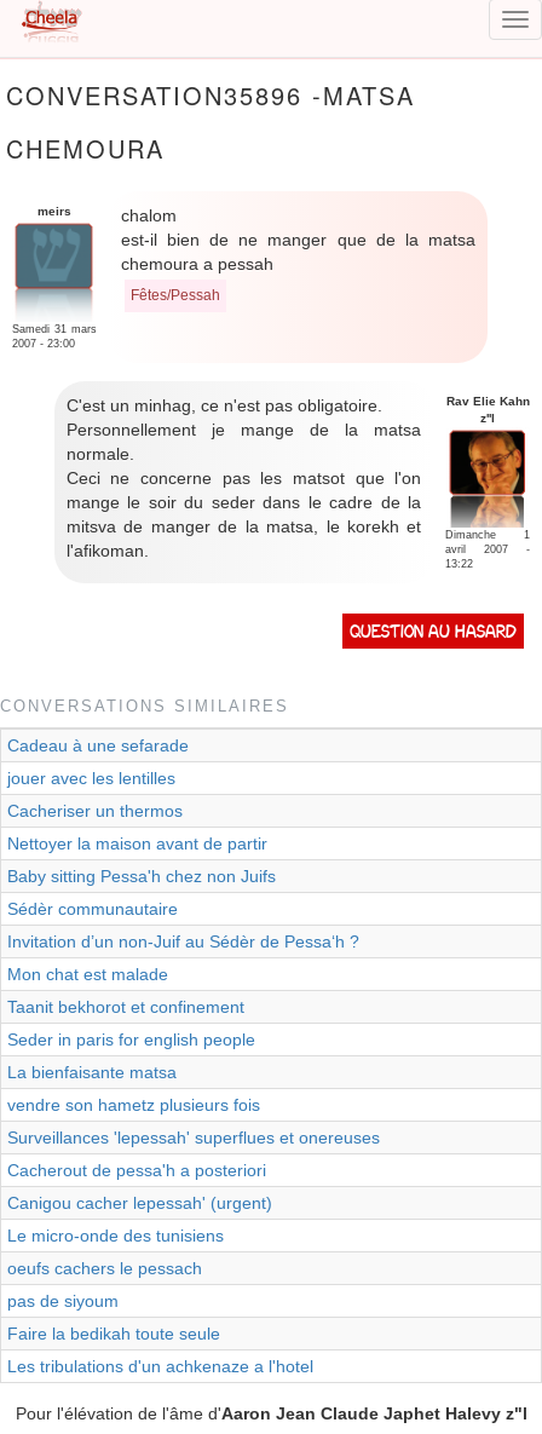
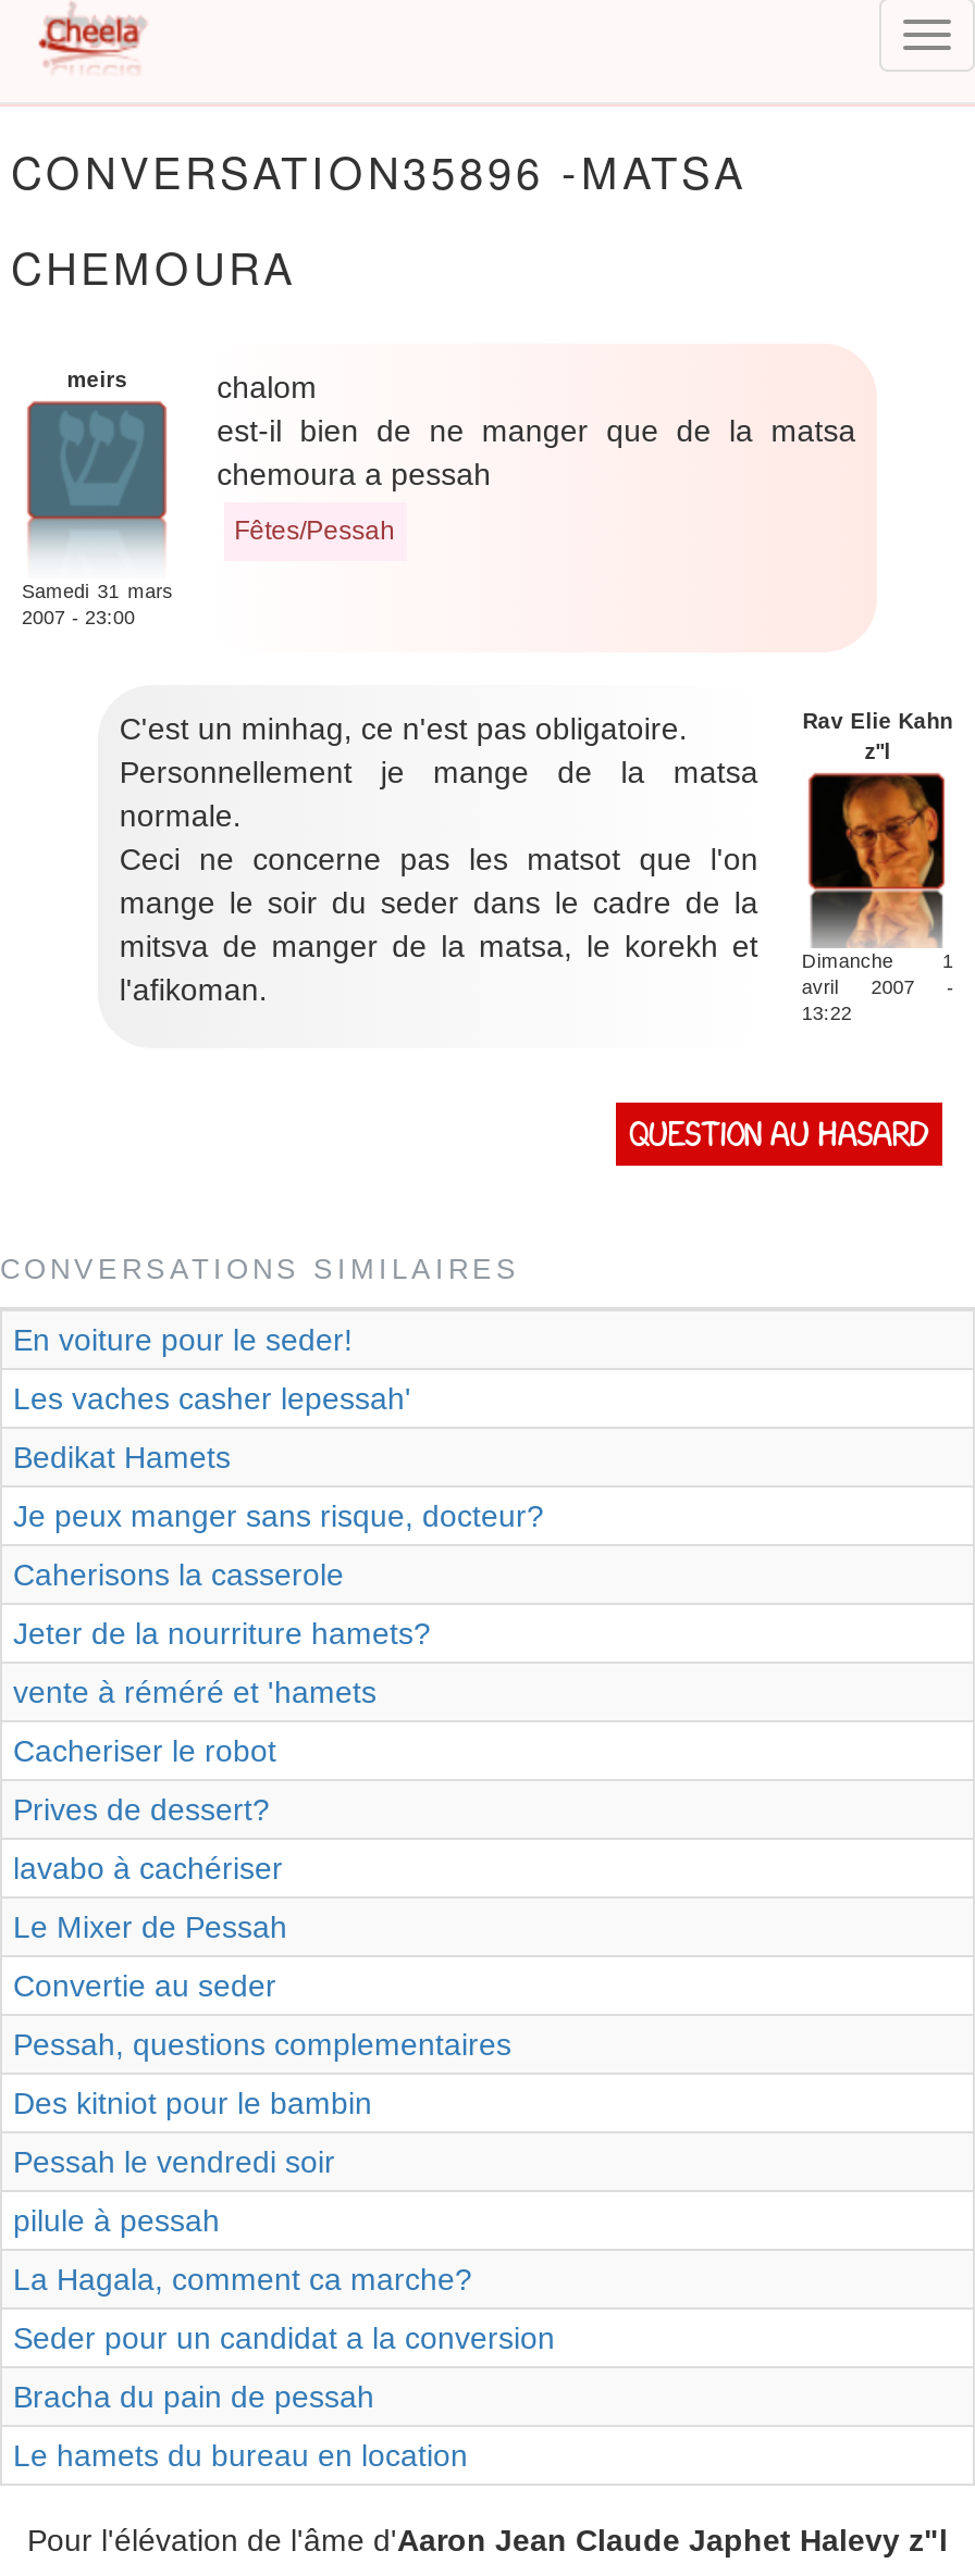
- Cadeau à une sefarade
+ En voiture pour le seder!

- jouer avec les lentilles
+ Les vaches casher lepessah'

- Cacheriser un thermos
+ Bedikat Hamets

- Nettoyer la maison avant de partir
+ Je peux manger sans risque, docteur?

- Baby sitting Pessa'h chez non Juifs
+ Caherisons la casserole

- Sédèr communautaire
+ Jeter de la nourriture hamets?

- Invitation d’un non-Juif au Sédèr de Pessa‘h ?
+ vente à réméré et 'hamets

- Mon chat est malade
+ Cacheriser le robot

- Taanit bekhorot et confinement
+ Prives de dessert?

- Seder in paris for english people
+ lavabo à cachériser

- La bienfaisante matsa
+ Le Mixer de Pessah

- vendre son hametz plusieurs fois
+ Convertie au seder

- Surveillances 'lepessah' superflues et onereuses
+ Pessah, questions complementaires

- Cacherout de pessa'h a posteriori
+ Des kitniot pour le bambin

- Canigou cacher lepessah' (urgent)
+ Pessah le vendredi soir

- Le micro-onde des tunisiens
+ pilule à pessah

- oeufs cachers le pessach
+ La Hagala, comment ca marche?

- pas de siyoum
+ Seder pour un candidat a la conversion

- Faire la bedikah toute seule
+ Bracha du pain de pessah

- Les tribulations d'un achkenaze a l'hotel
+ Le hamets du bureau en location
